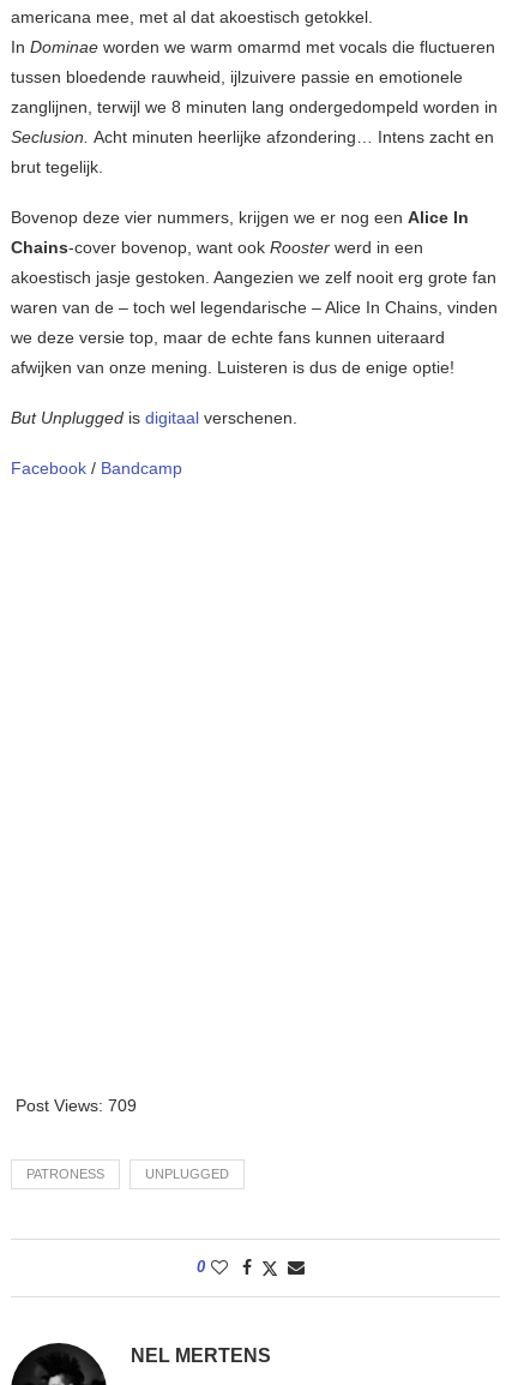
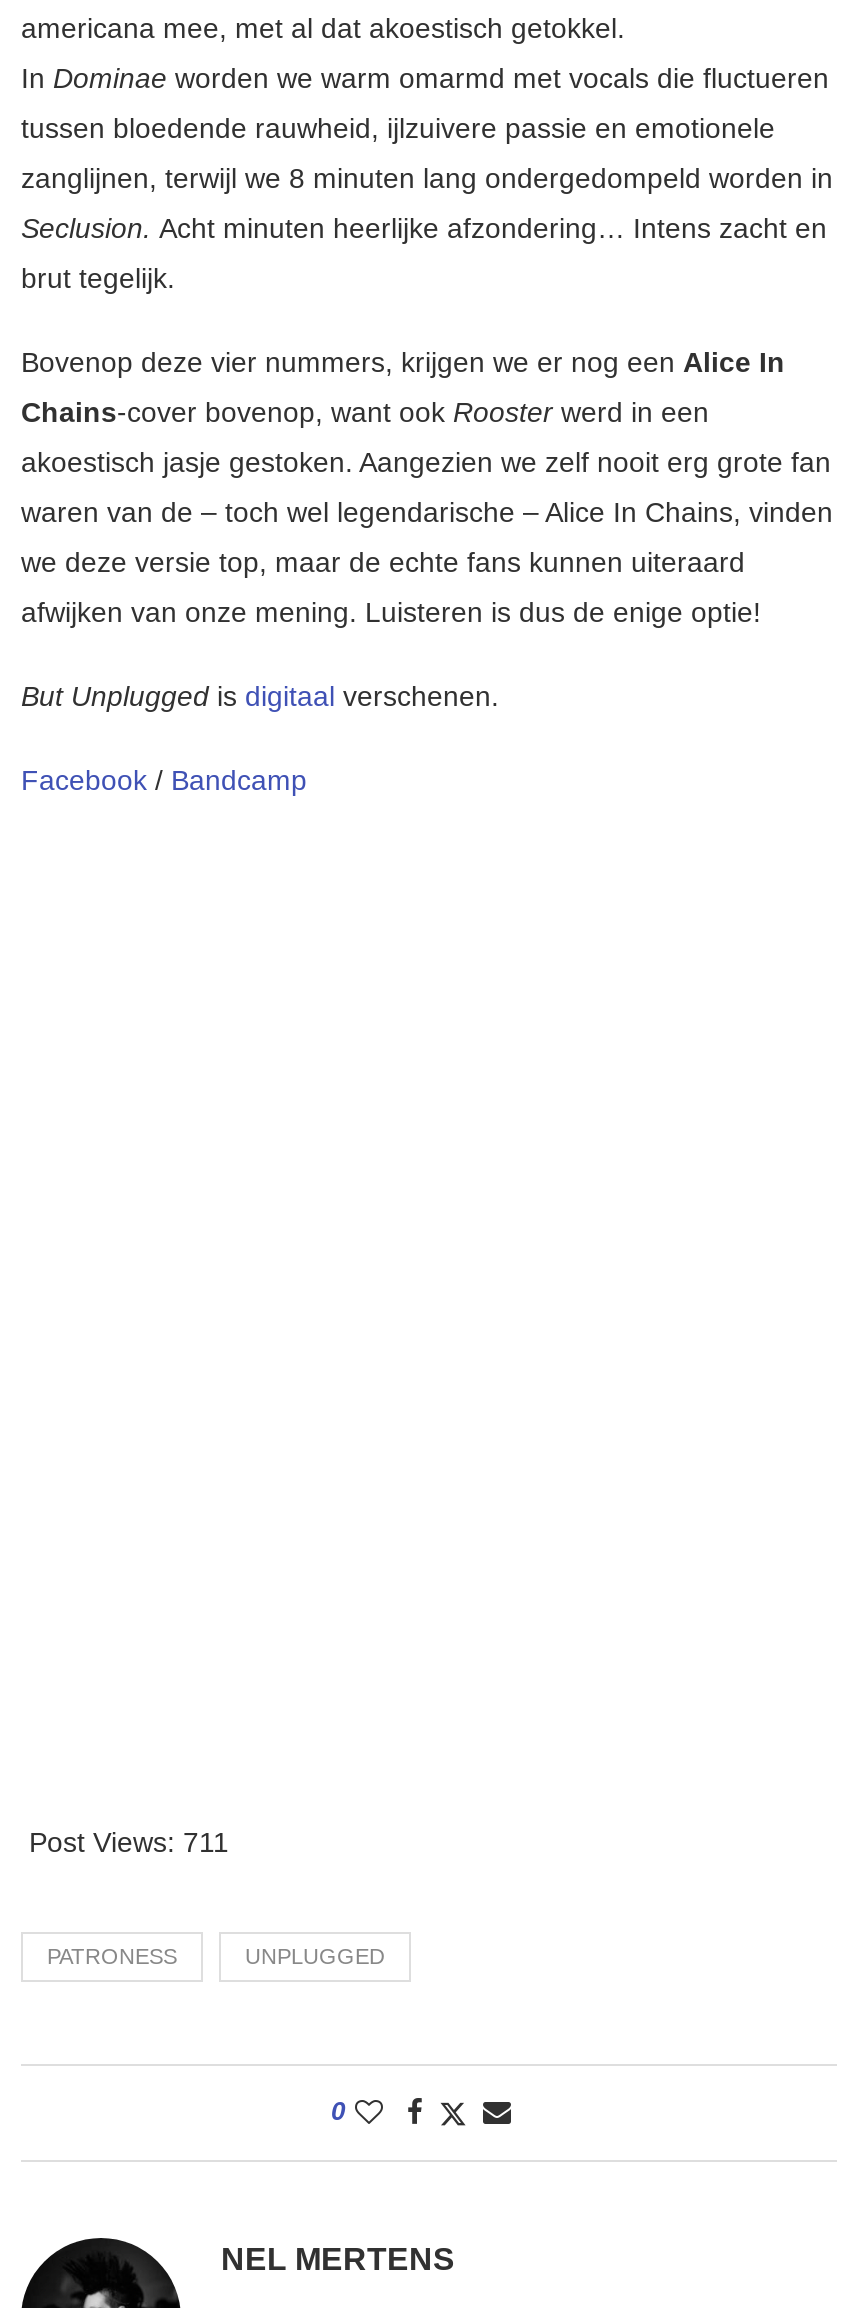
- Post Views: 709
+ Post Views: 711
